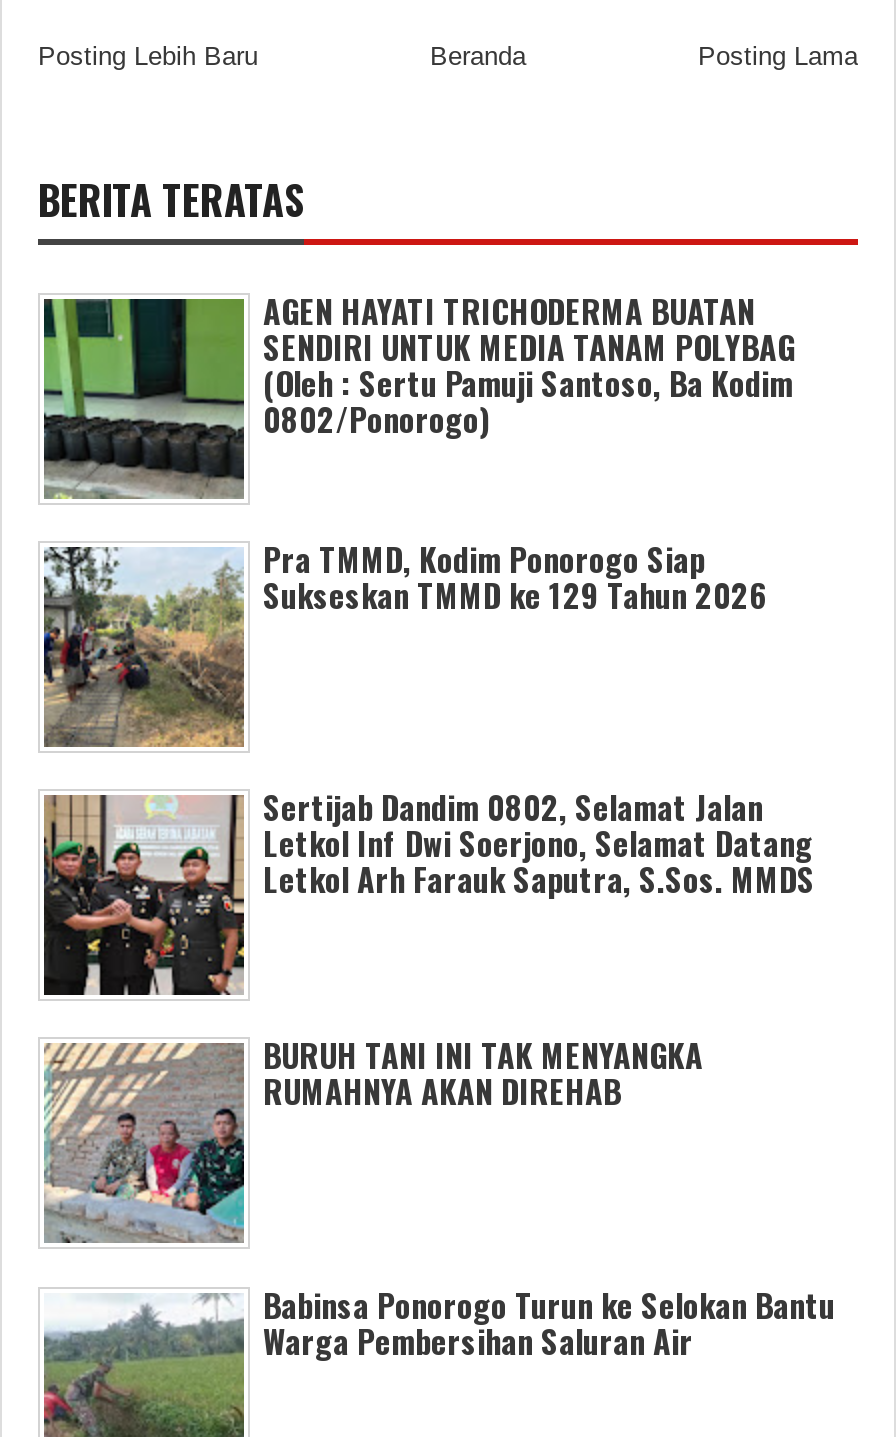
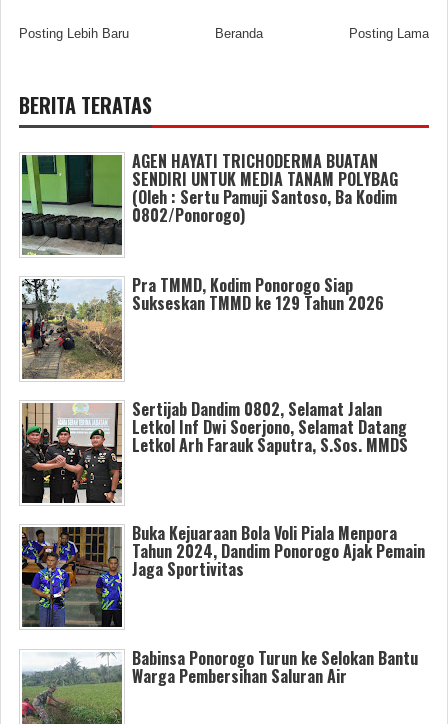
- [image]
- BURUH TANI INI TAK MENYANGKA
- RUMAHNYA AKAN DIREHAB
+ [image]
+ Buka Kejuaraan Bola Voli Piala Menpora
+ Tahun 2024, Dandim Ponorogo Ajak Pemain
+ Jaga Sportivitas
